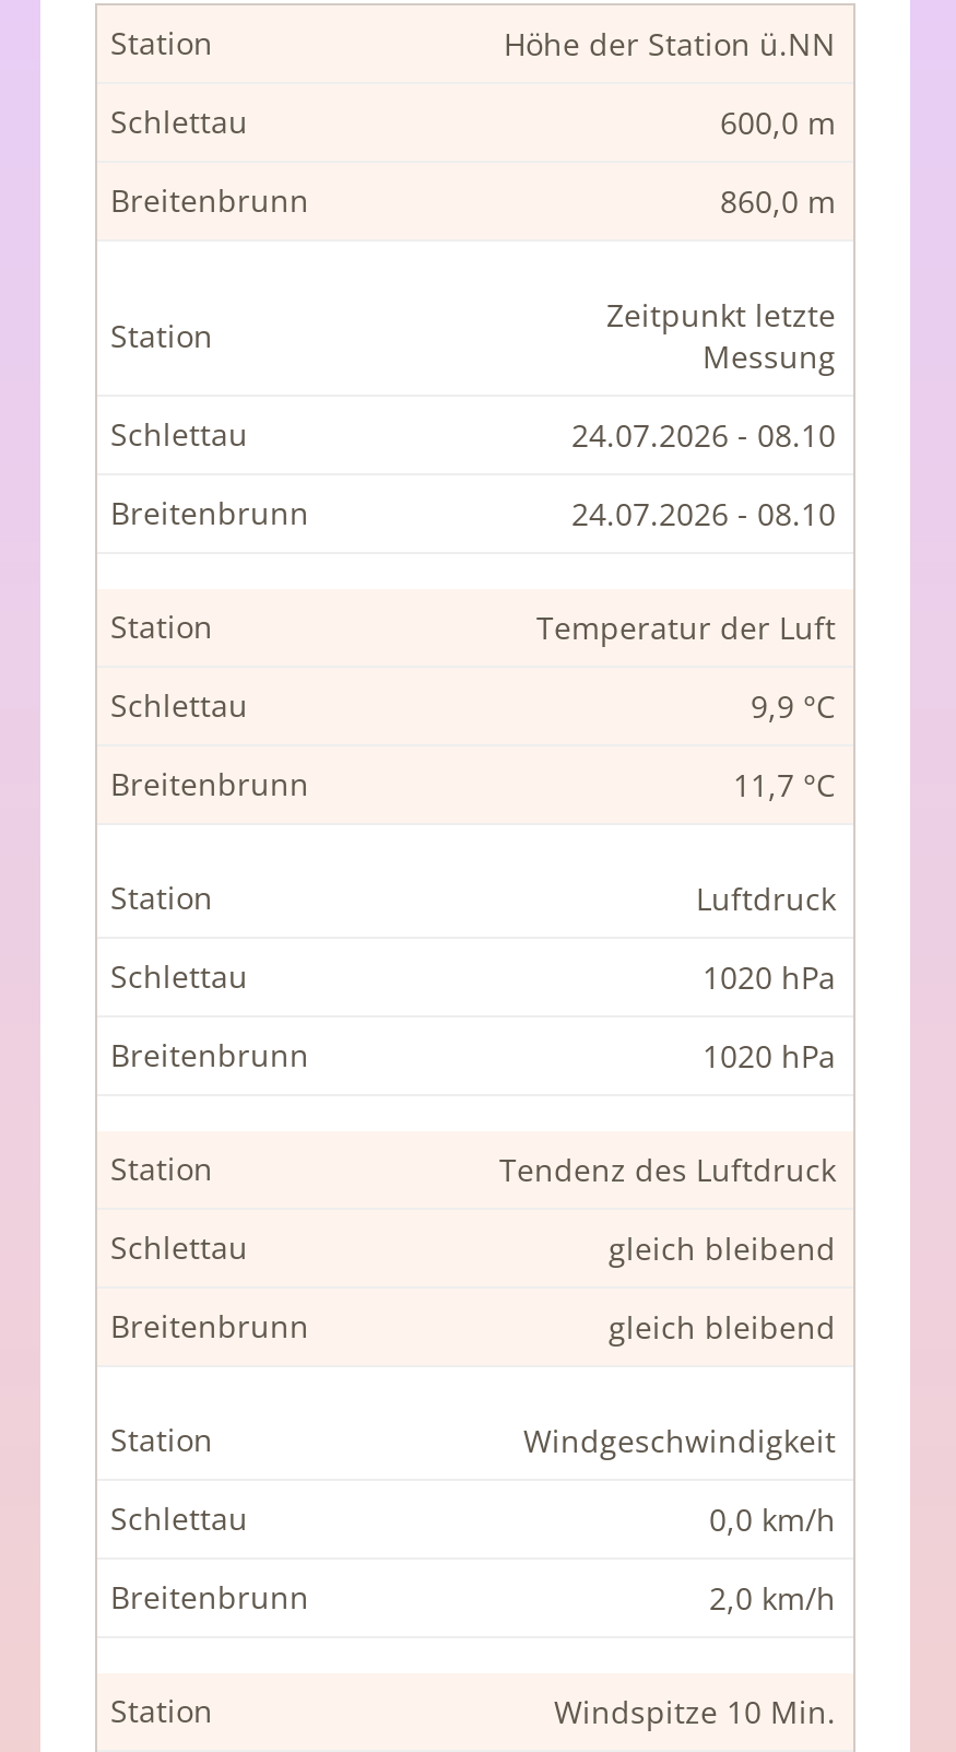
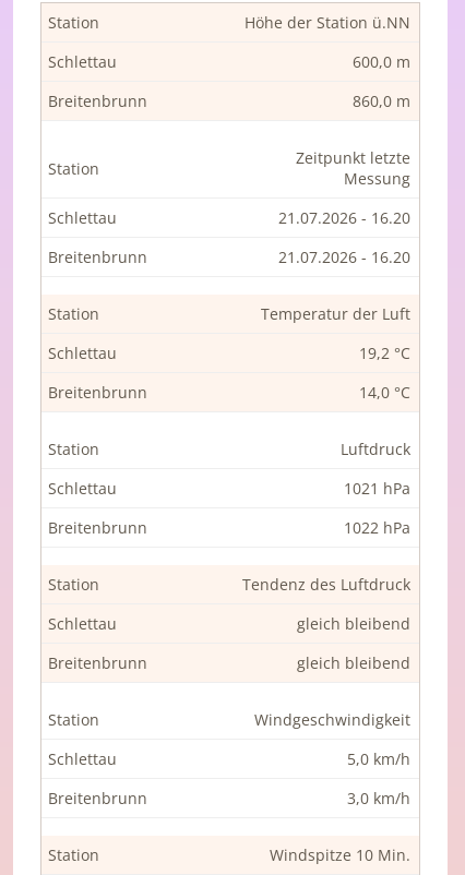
- 24.07.2026 - 08.10
+ 21.07.2026 - 16.20

- 24.07.2026 - 08.10
+ 21.07.2026 - 16.20

- 9,9 °C
+ 19,2 °C

- 11,7 °C
+ 14,0 °C

- 1020 hPa
+ 1021 hPa

- 1020 hPa
+ 1022 hPa

- 0,0 km/h
+ 5,0 km/h

- 2,0 km/h
+ 3,0 km/h
